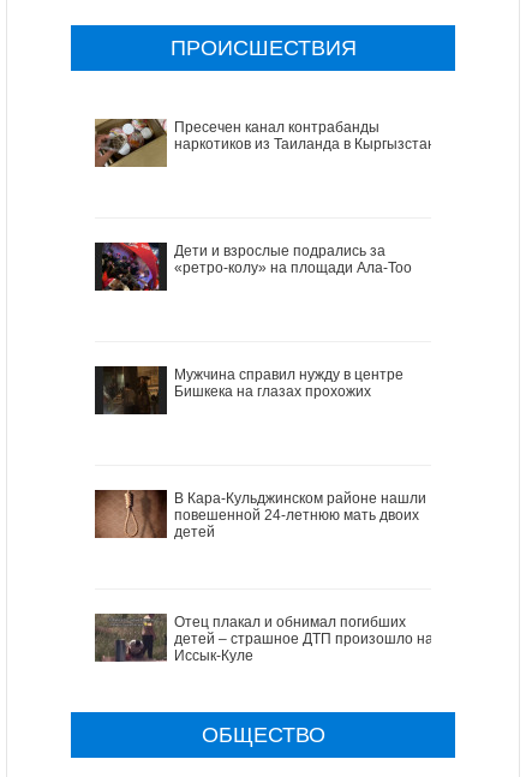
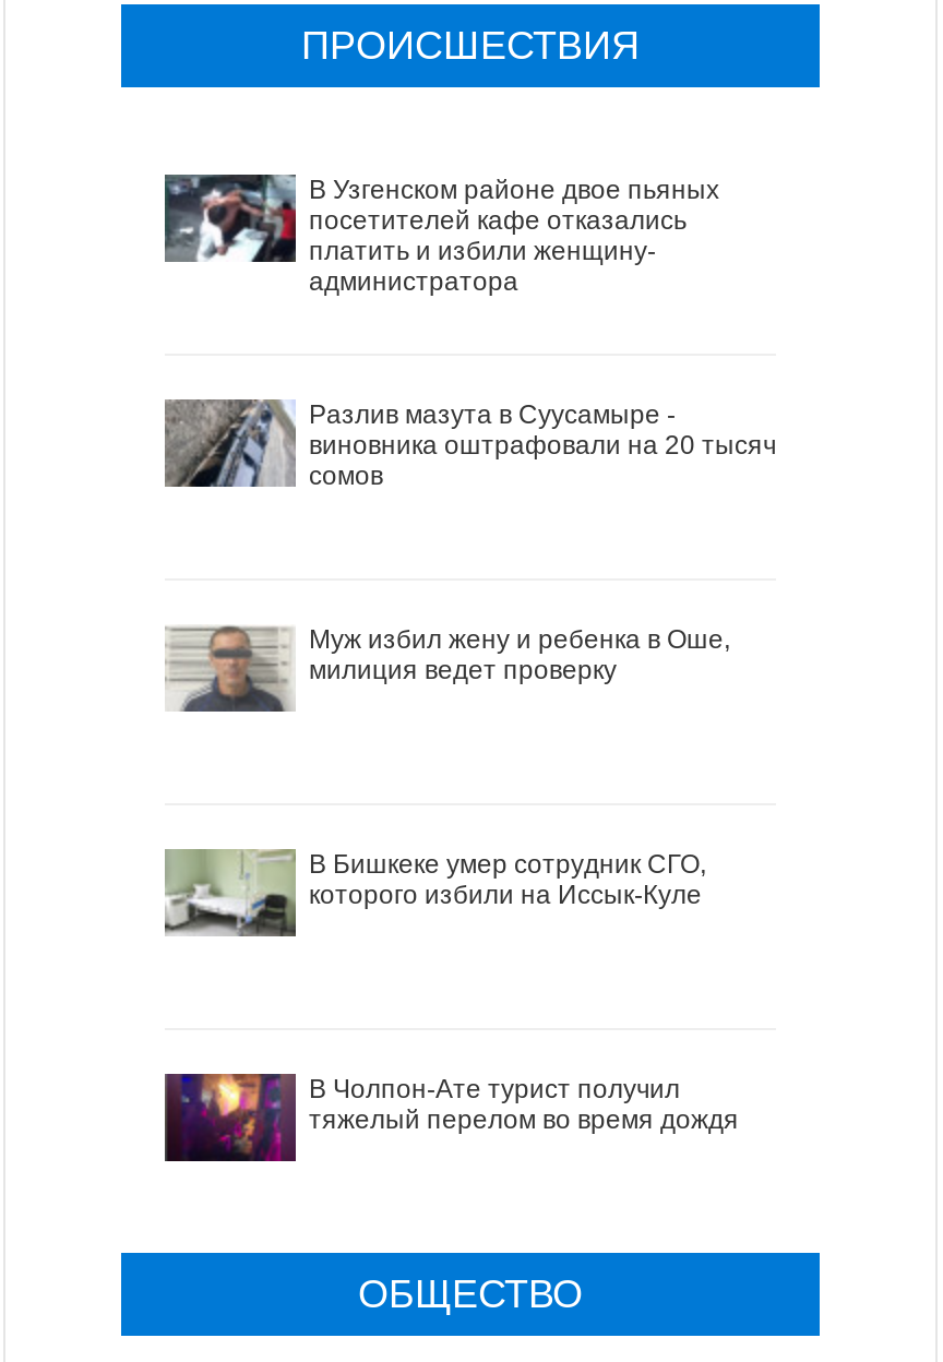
- [image]
- Пресечен канал контрабанды
- наркотиков из Таиланда в Кыргызстан
+ [image]
+ В Узгенском районе двое пьяных
+ посетителей кафе отказались
+ платить и избили женщину-
+ администратора

- [image]
- Дети и взрослые подрались за
- «ретро-колу» на площади Ала-Тоо
+ [image]
+ Разлив мазута в Суусамыре -
+ виновника оштрафовали на 20 тысяч
+ сомов

- [image]
- Мужчина справил нужду в центре
- Бишкека на глазах прохожих
+ [image]
+ Муж избил жену и ребенка в Оше,
+ милиция ведет проверку

- [image]
- В Кара-Кульджинском районе нашли
- повешенной 24-летнюю мать двоих
- детей
+ [image]
+ В Бишкеке умер сотрудник СГО,
+ которого избили на Иссык-Куле

- [image]
- Отец плакал и обнимал погибших
- детей – страшное ДТП произошло на
- Иссык-Куле
+ [image]
+ В Чолпон-Ате турист получил
+ тяжелый перелом во время дождя
